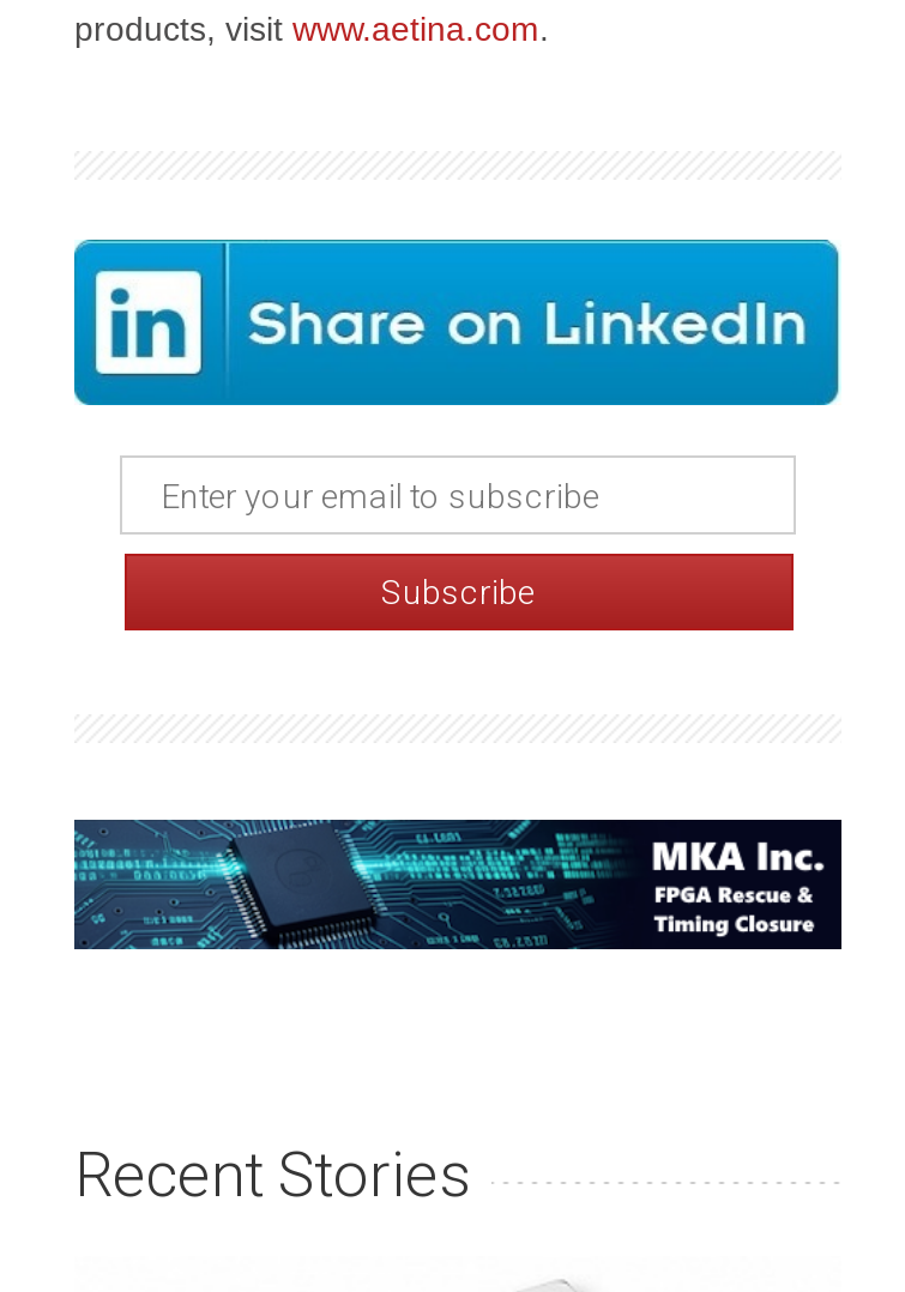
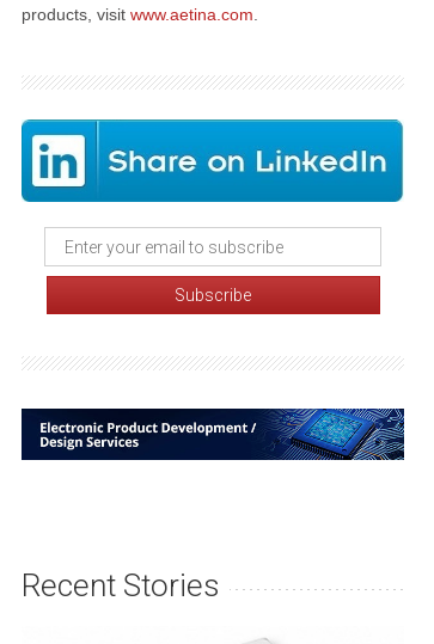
- [image]
+ [image]
